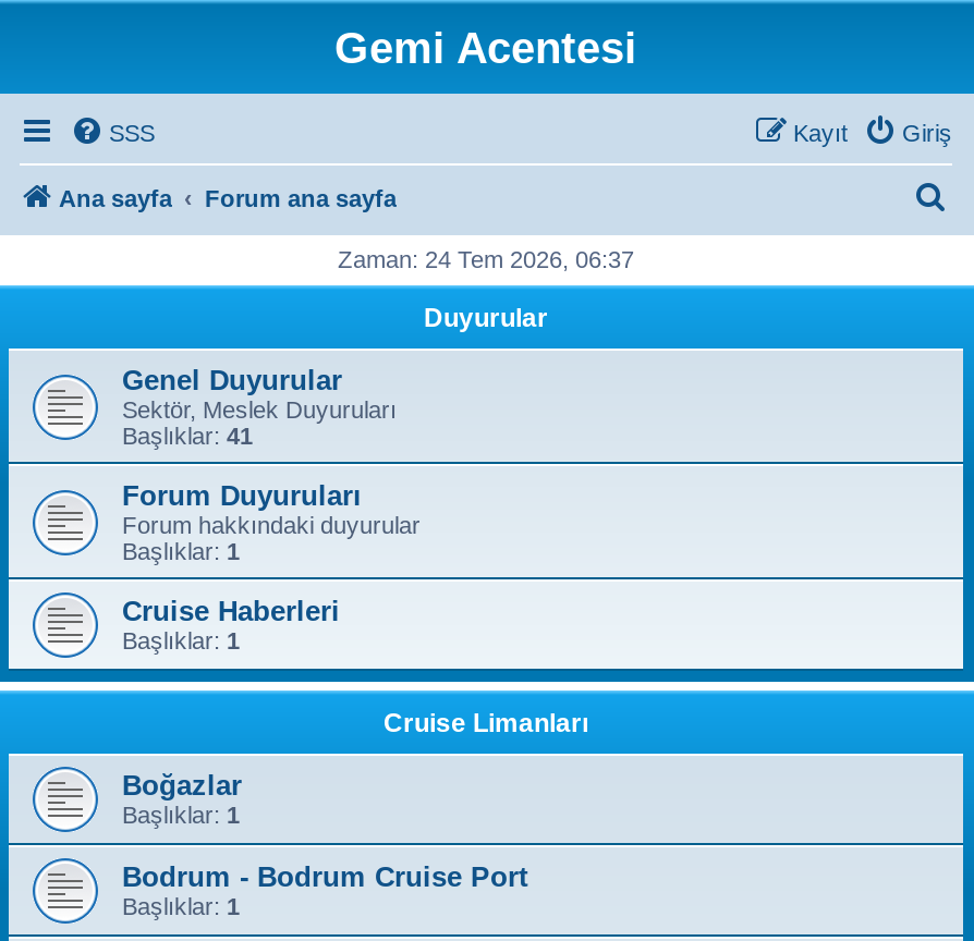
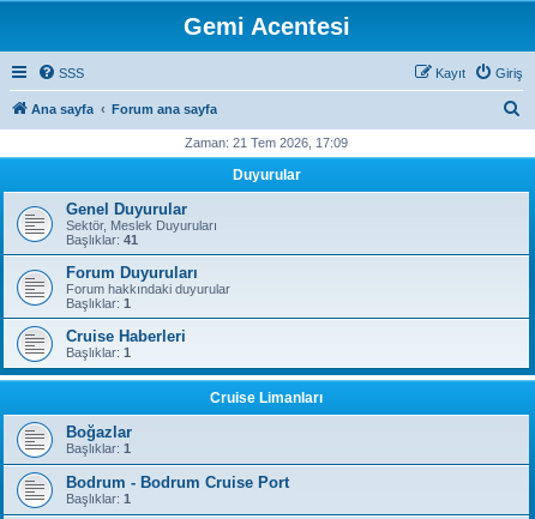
- Zaman: 24 Tem 2026, 06:37
+ Zaman: 21 Tem 2026, 17:09
